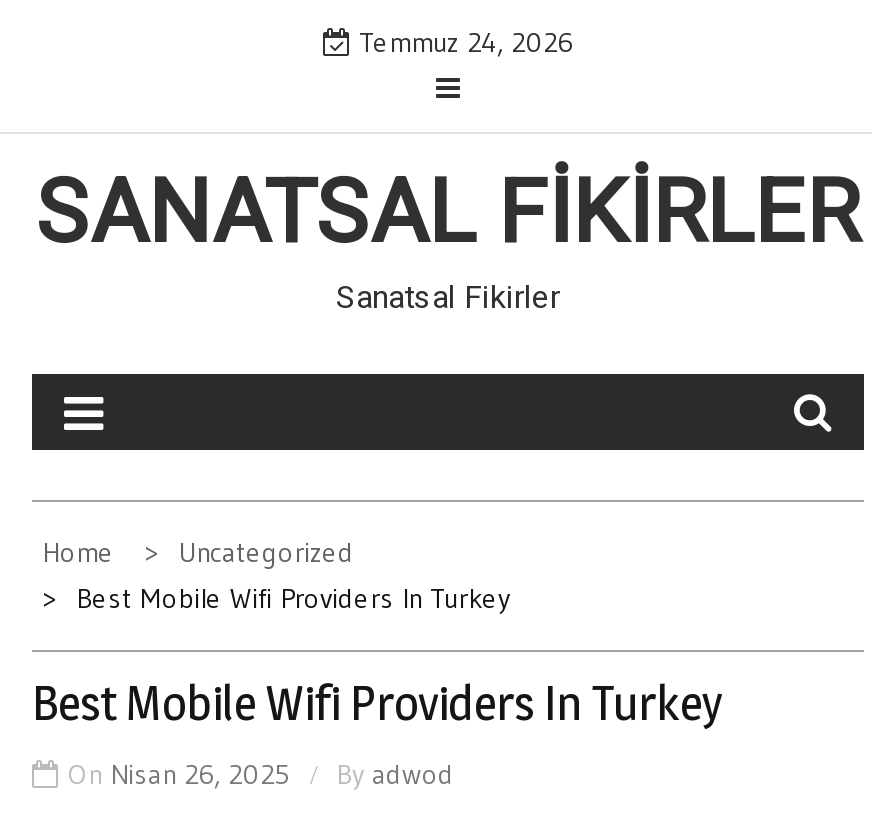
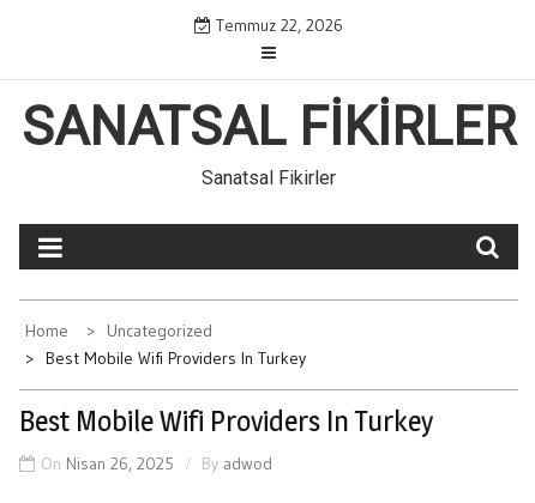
- Temmuz 24, 2026
+ Temmuz 22, 2026
